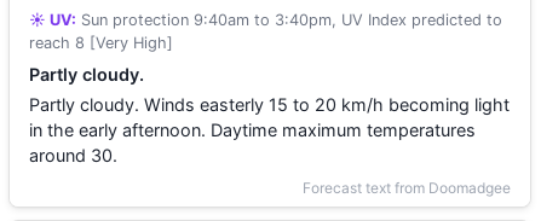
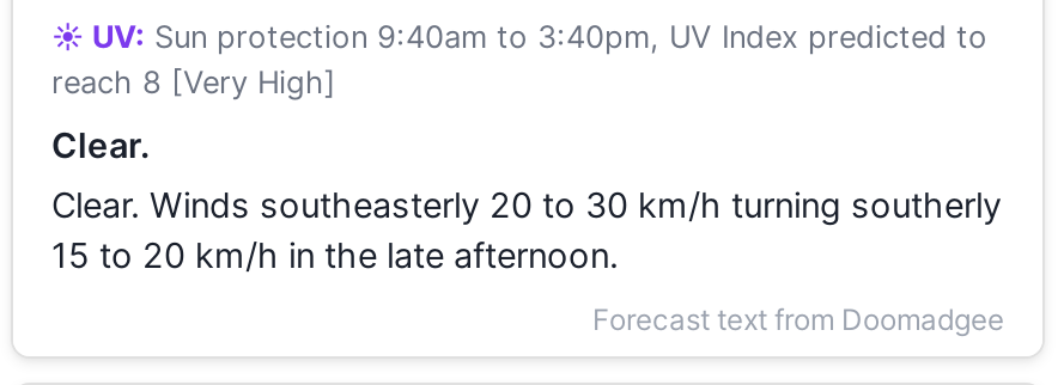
- Partly cloudy.
+ Clear.

- Partly cloudy. Winds easterly 15 to 20 km/h becoming light
- in the early afternoon. Daytime maximum temperatures
- around 30.
+ Clear. Winds southeasterly 20 to 30 km/h turning southerly
+ 15 to 20 km/h in the late afternoon.
